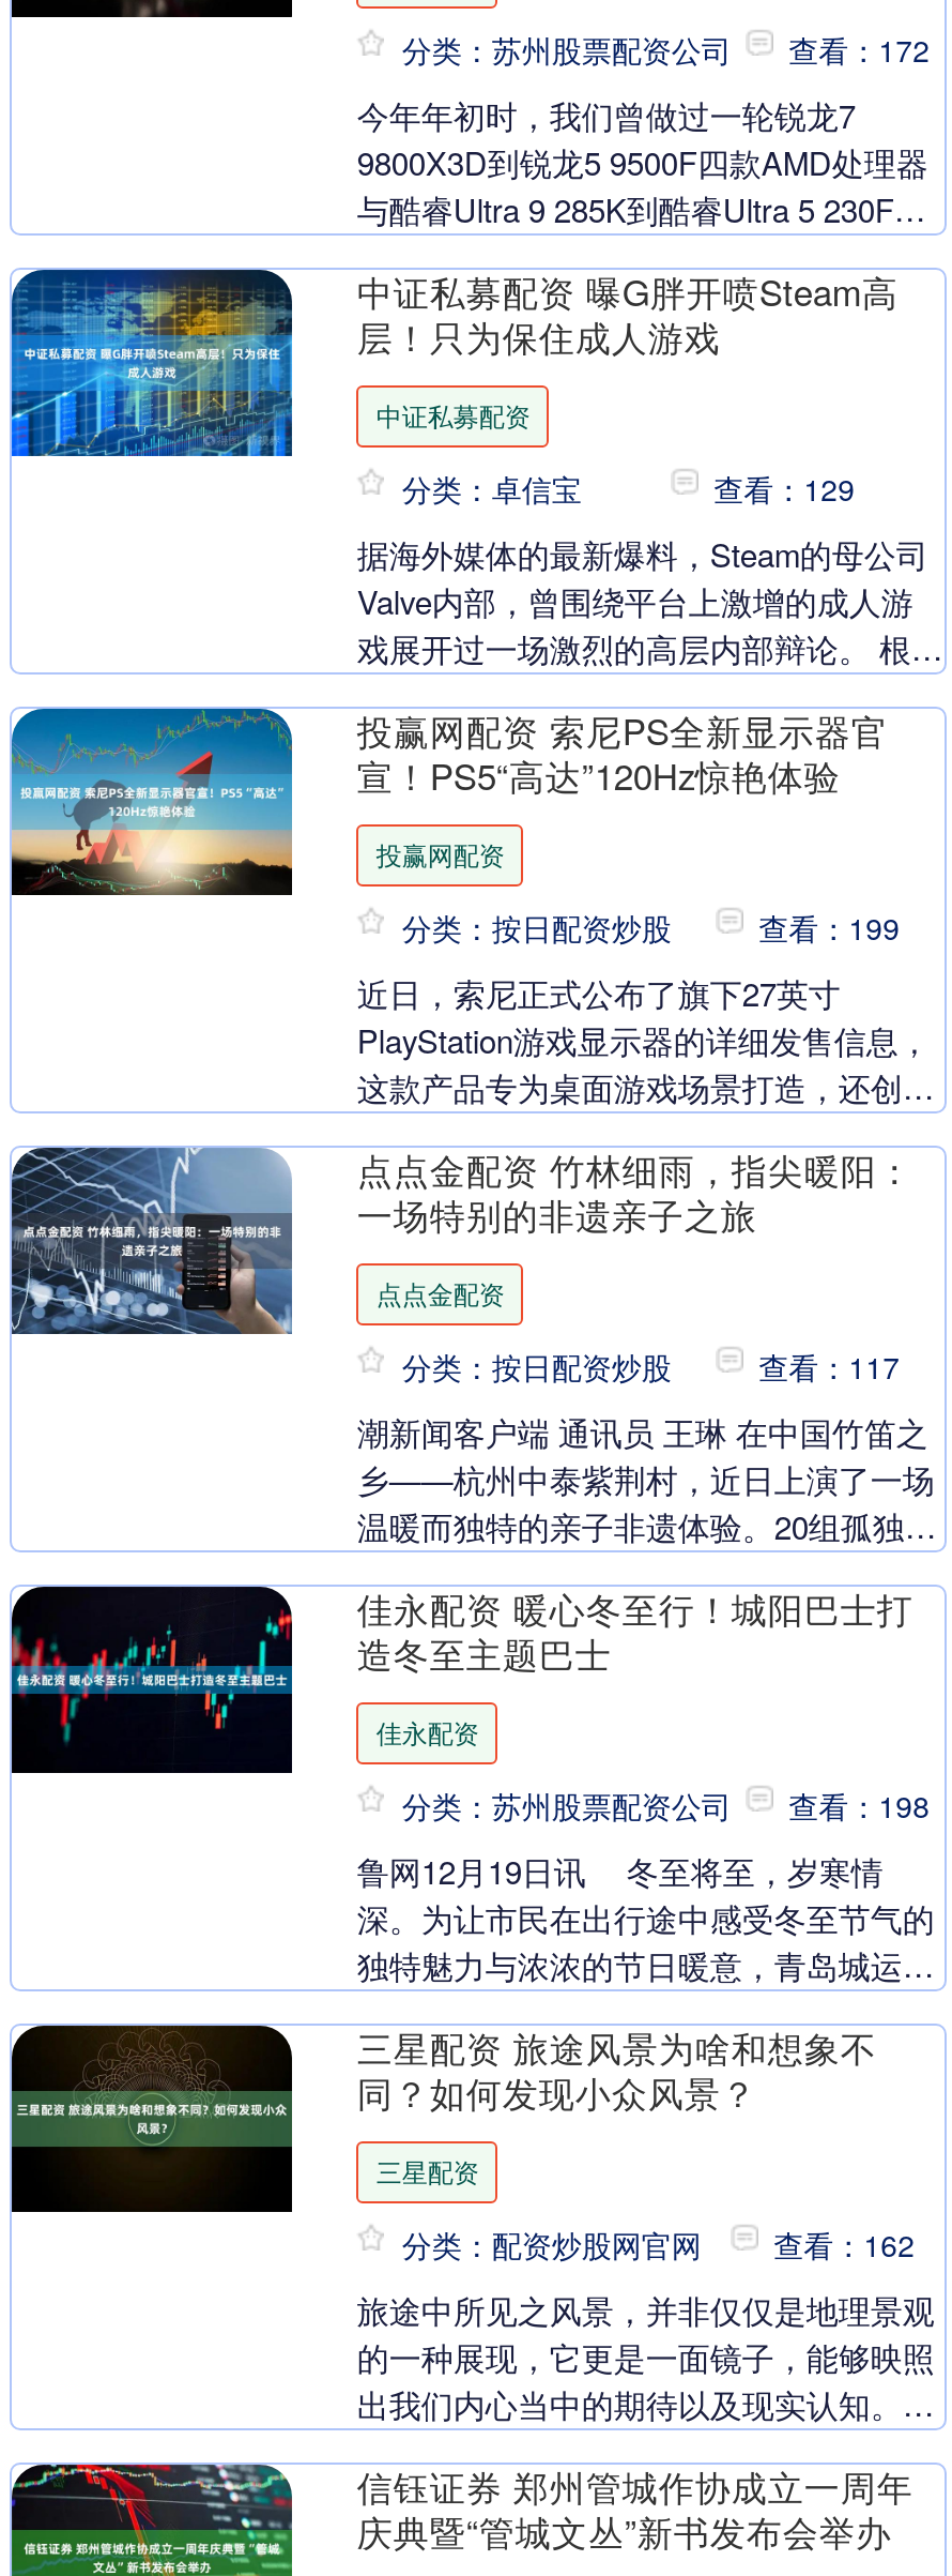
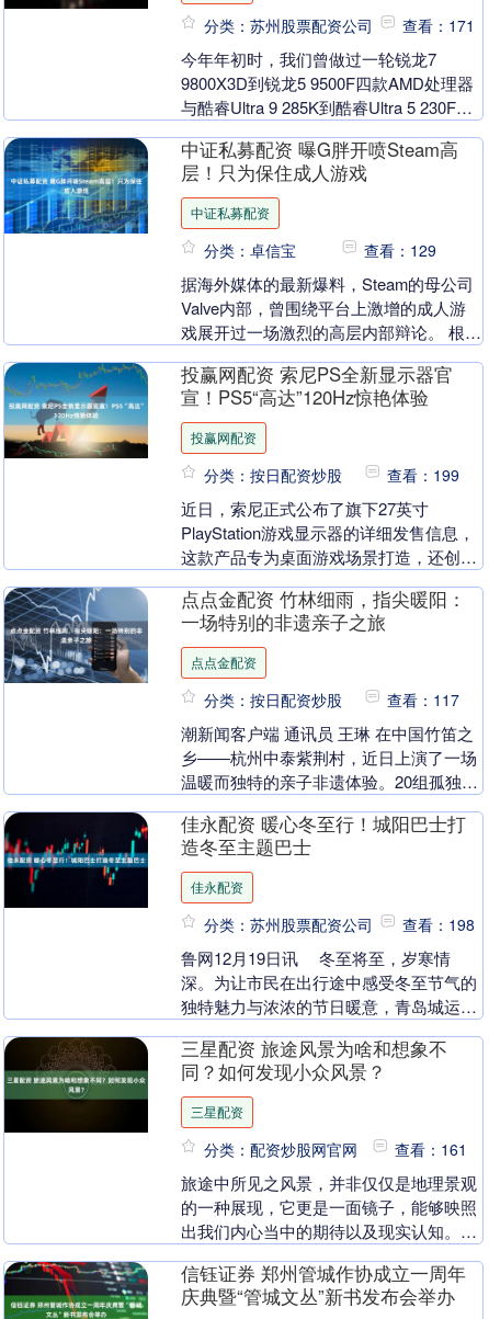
- 分类：苏州股票配资公司 查看：172
+ 分类：苏州股票配资公司 查看：171

- 分类：配资炒股网官网 查看：162
+ 分类：配资炒股网官网 查看：161
